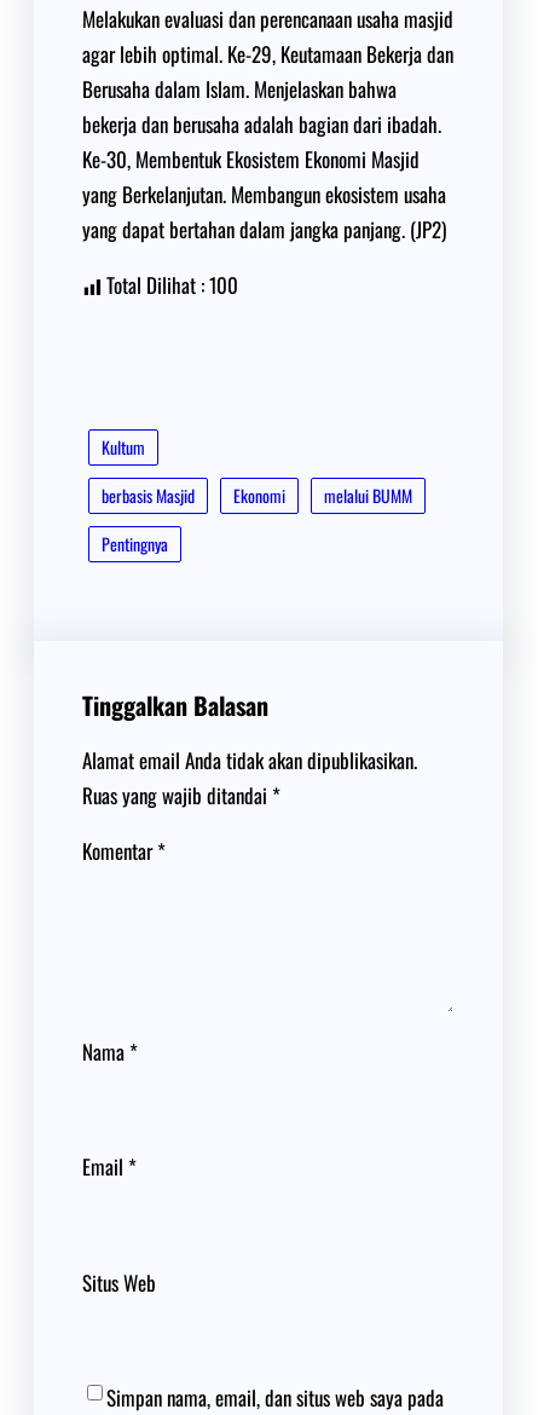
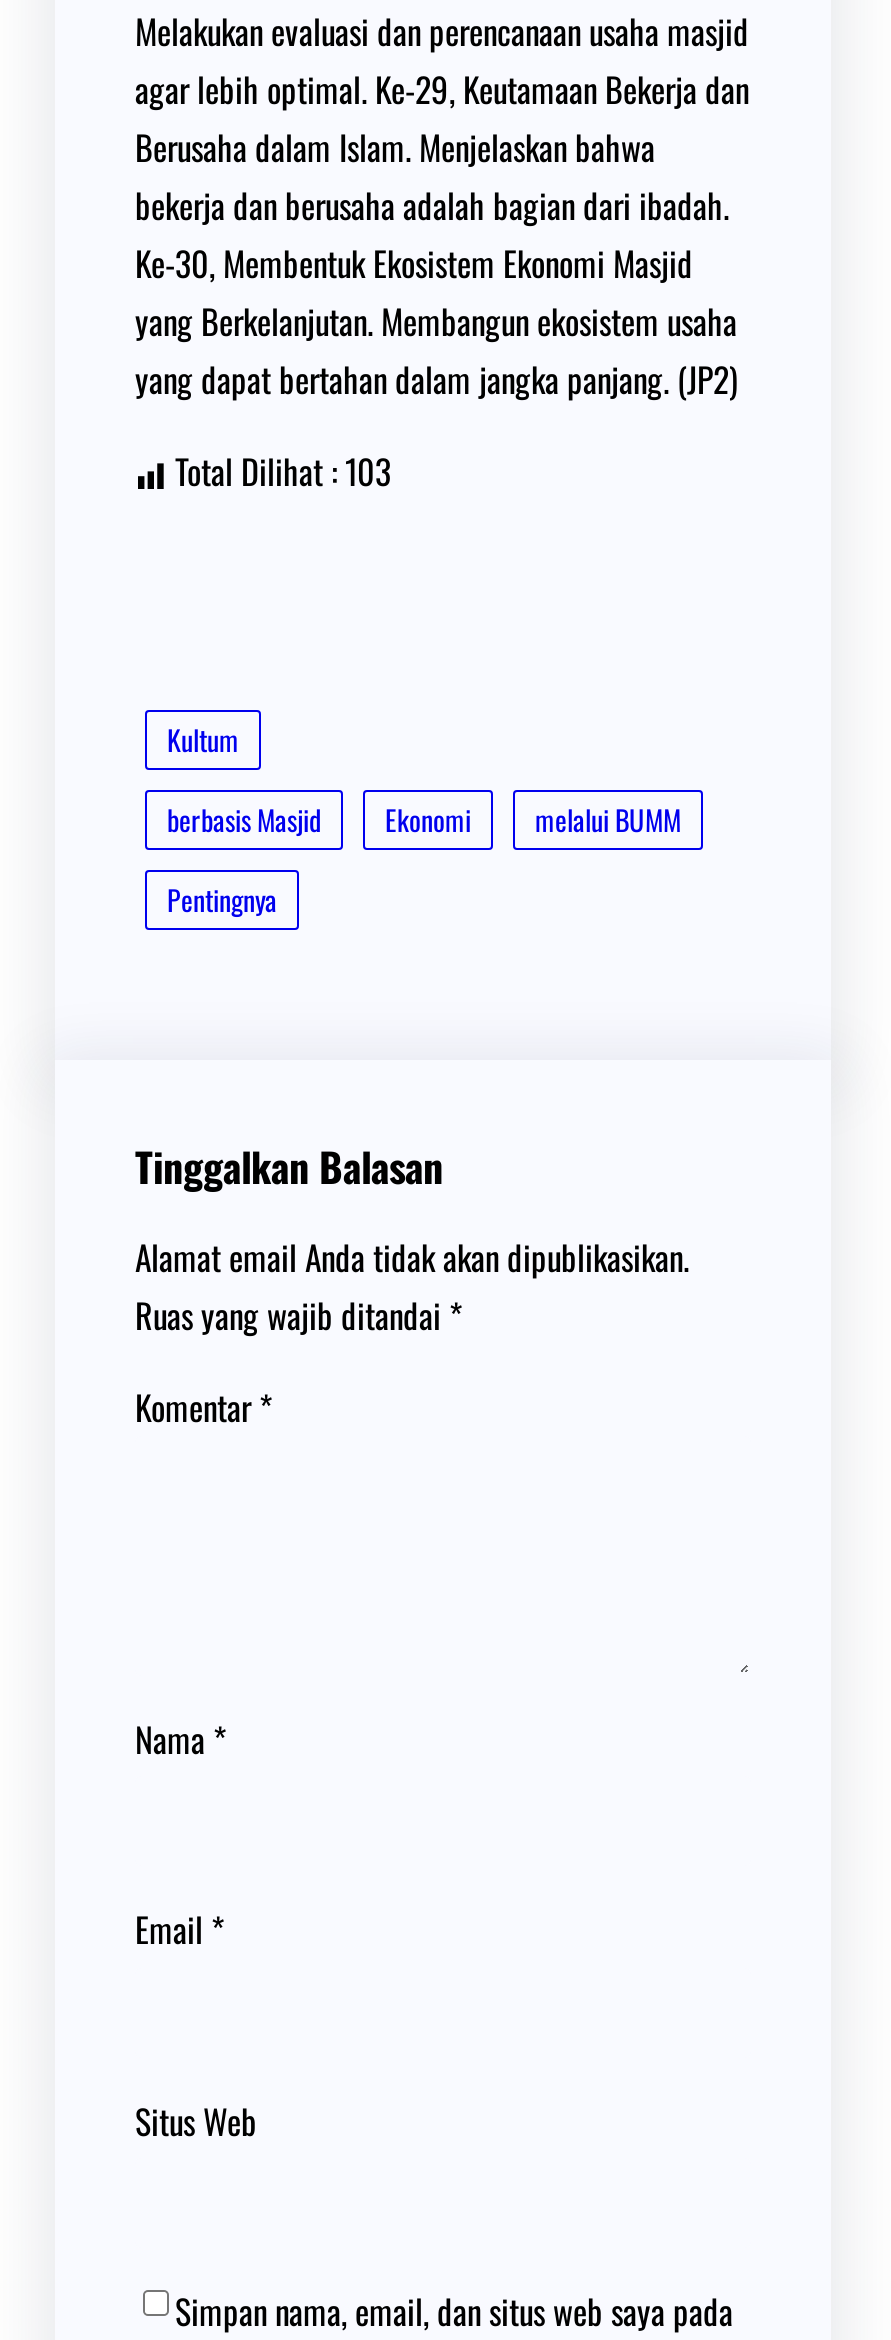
- Total Dilihat : 100
+ Total Dilihat : 103
